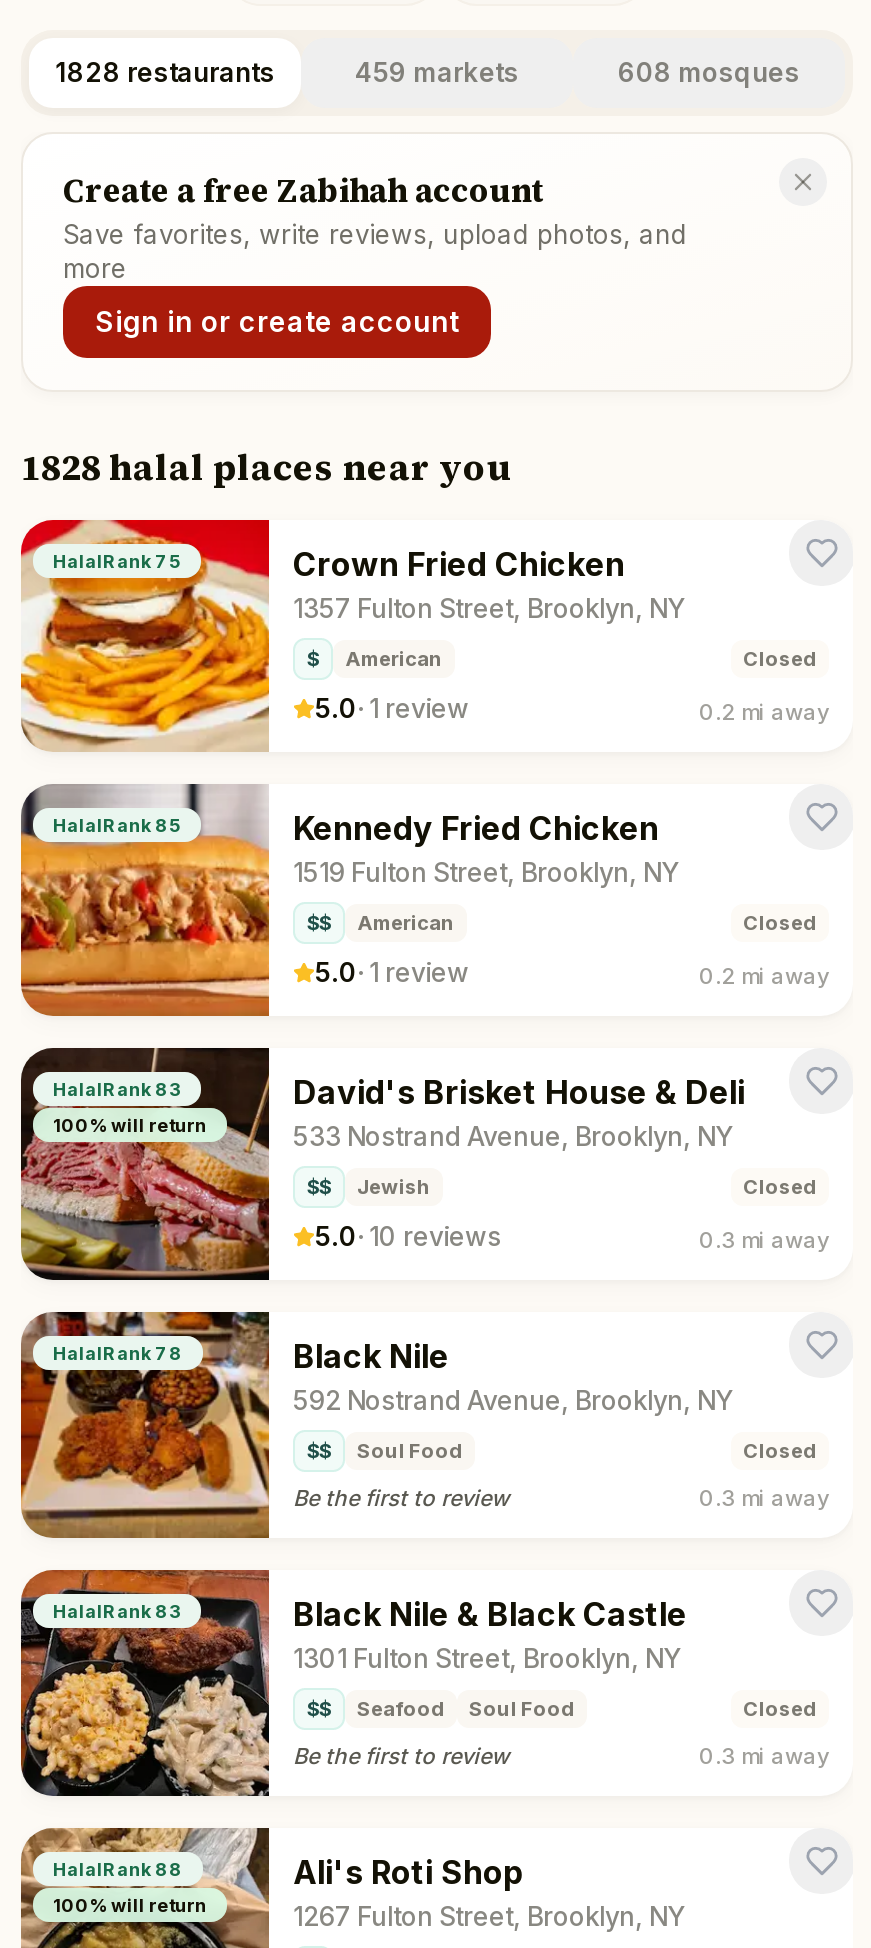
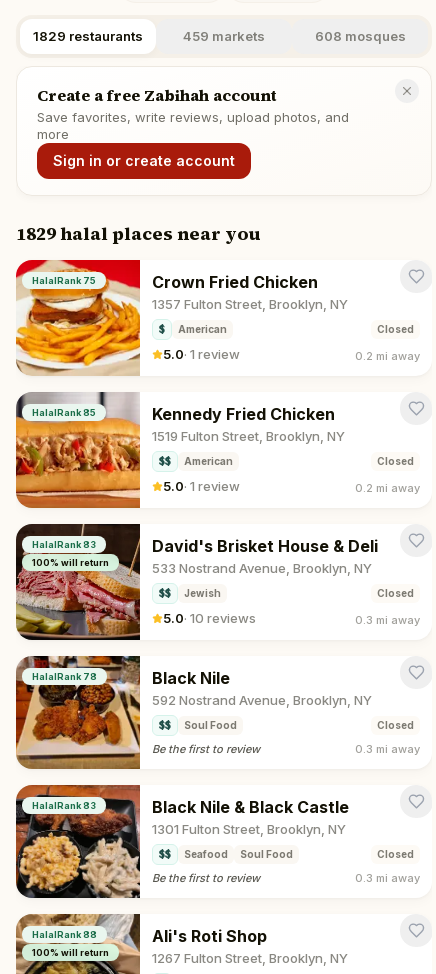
- 1828 restaurants
+ 1829 restaurants

- 1828 halal places near you
+ 1829 halal places near you
